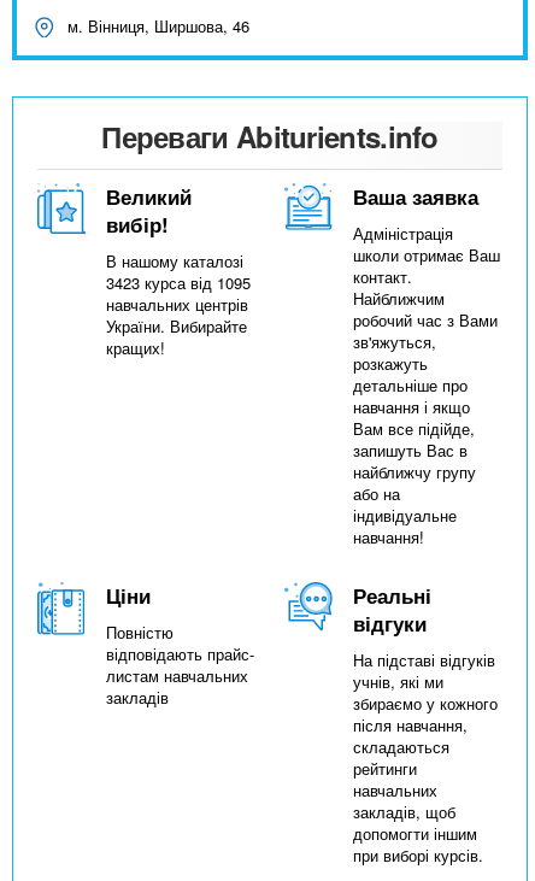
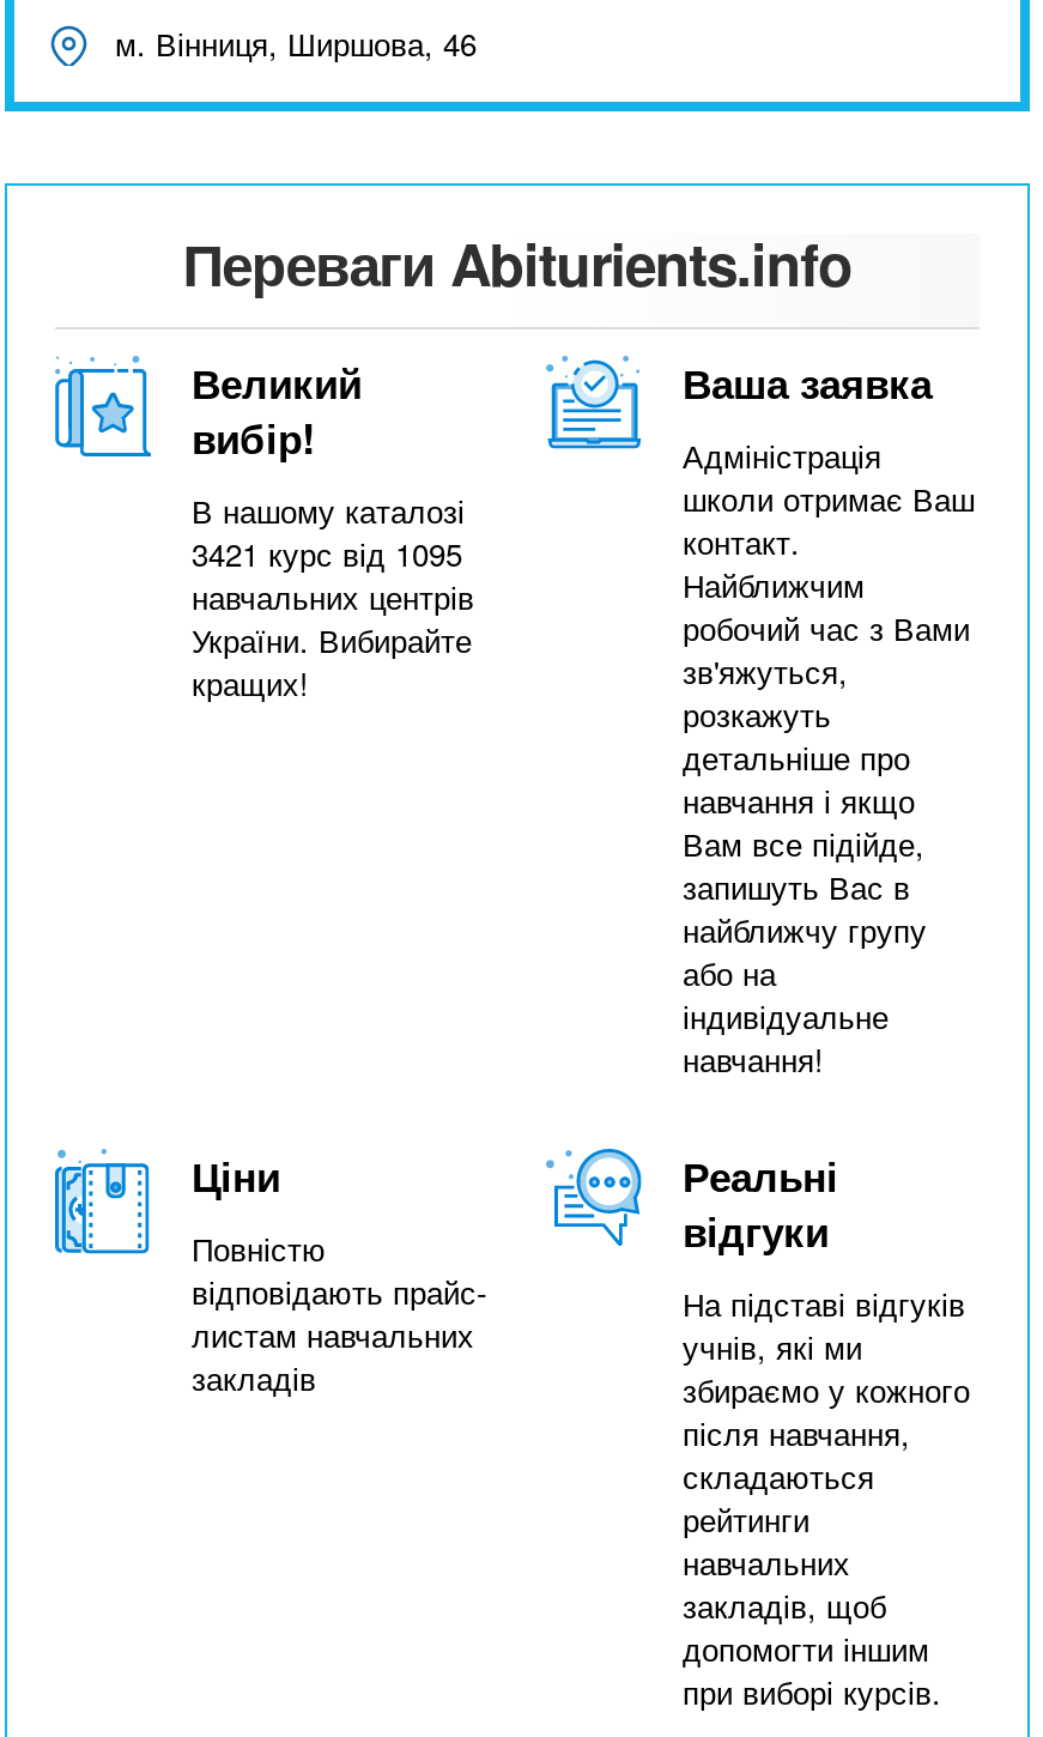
- 3423 курса від 1095
+ 3421 курс від 1095
